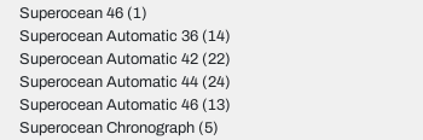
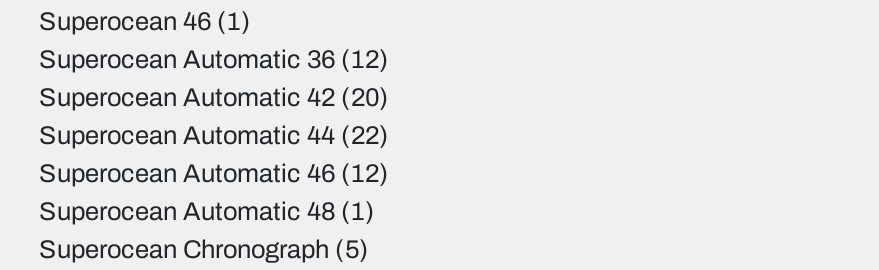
- Superocean Automatic 36 (14)
- Superocean Automatic 42 (22)
- Superocean Automatic 44 (24)
- Superocean Automatic 46 (13)
+ Superocean Automatic 36 (12)
+ Superocean Automatic 42 (20)
+ Superocean Automatic 44 (22)
+ Superocean Automatic 46 (12)
+ Superocean Automatic 48 (1)
